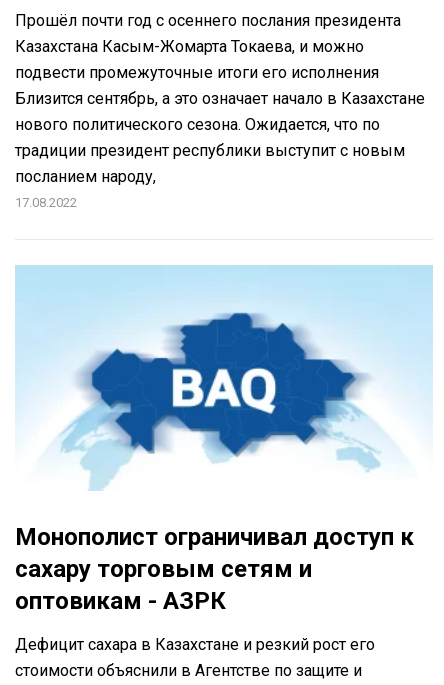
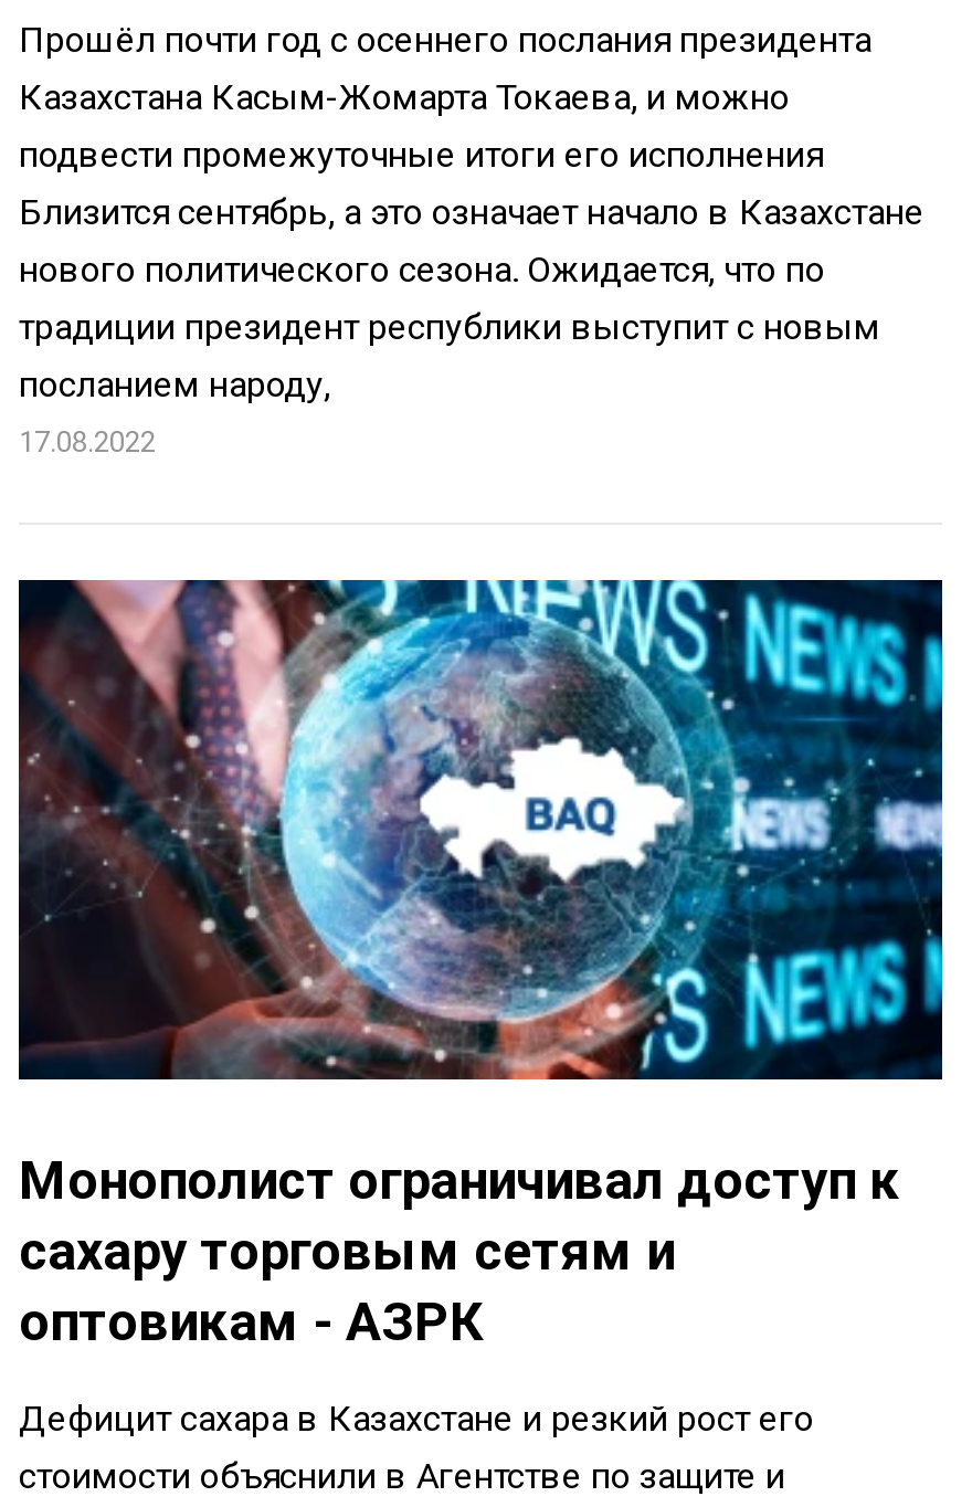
- [image]
+ [image]
